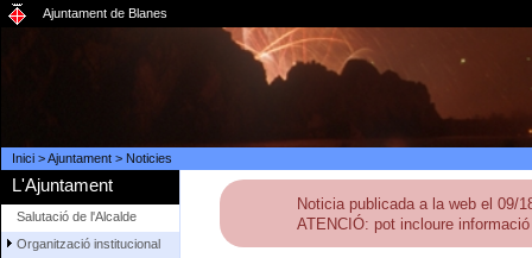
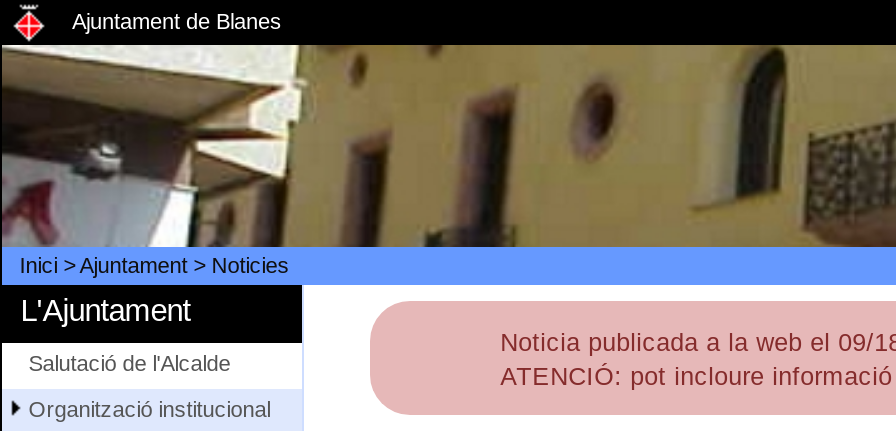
- [image]
+ [image]
